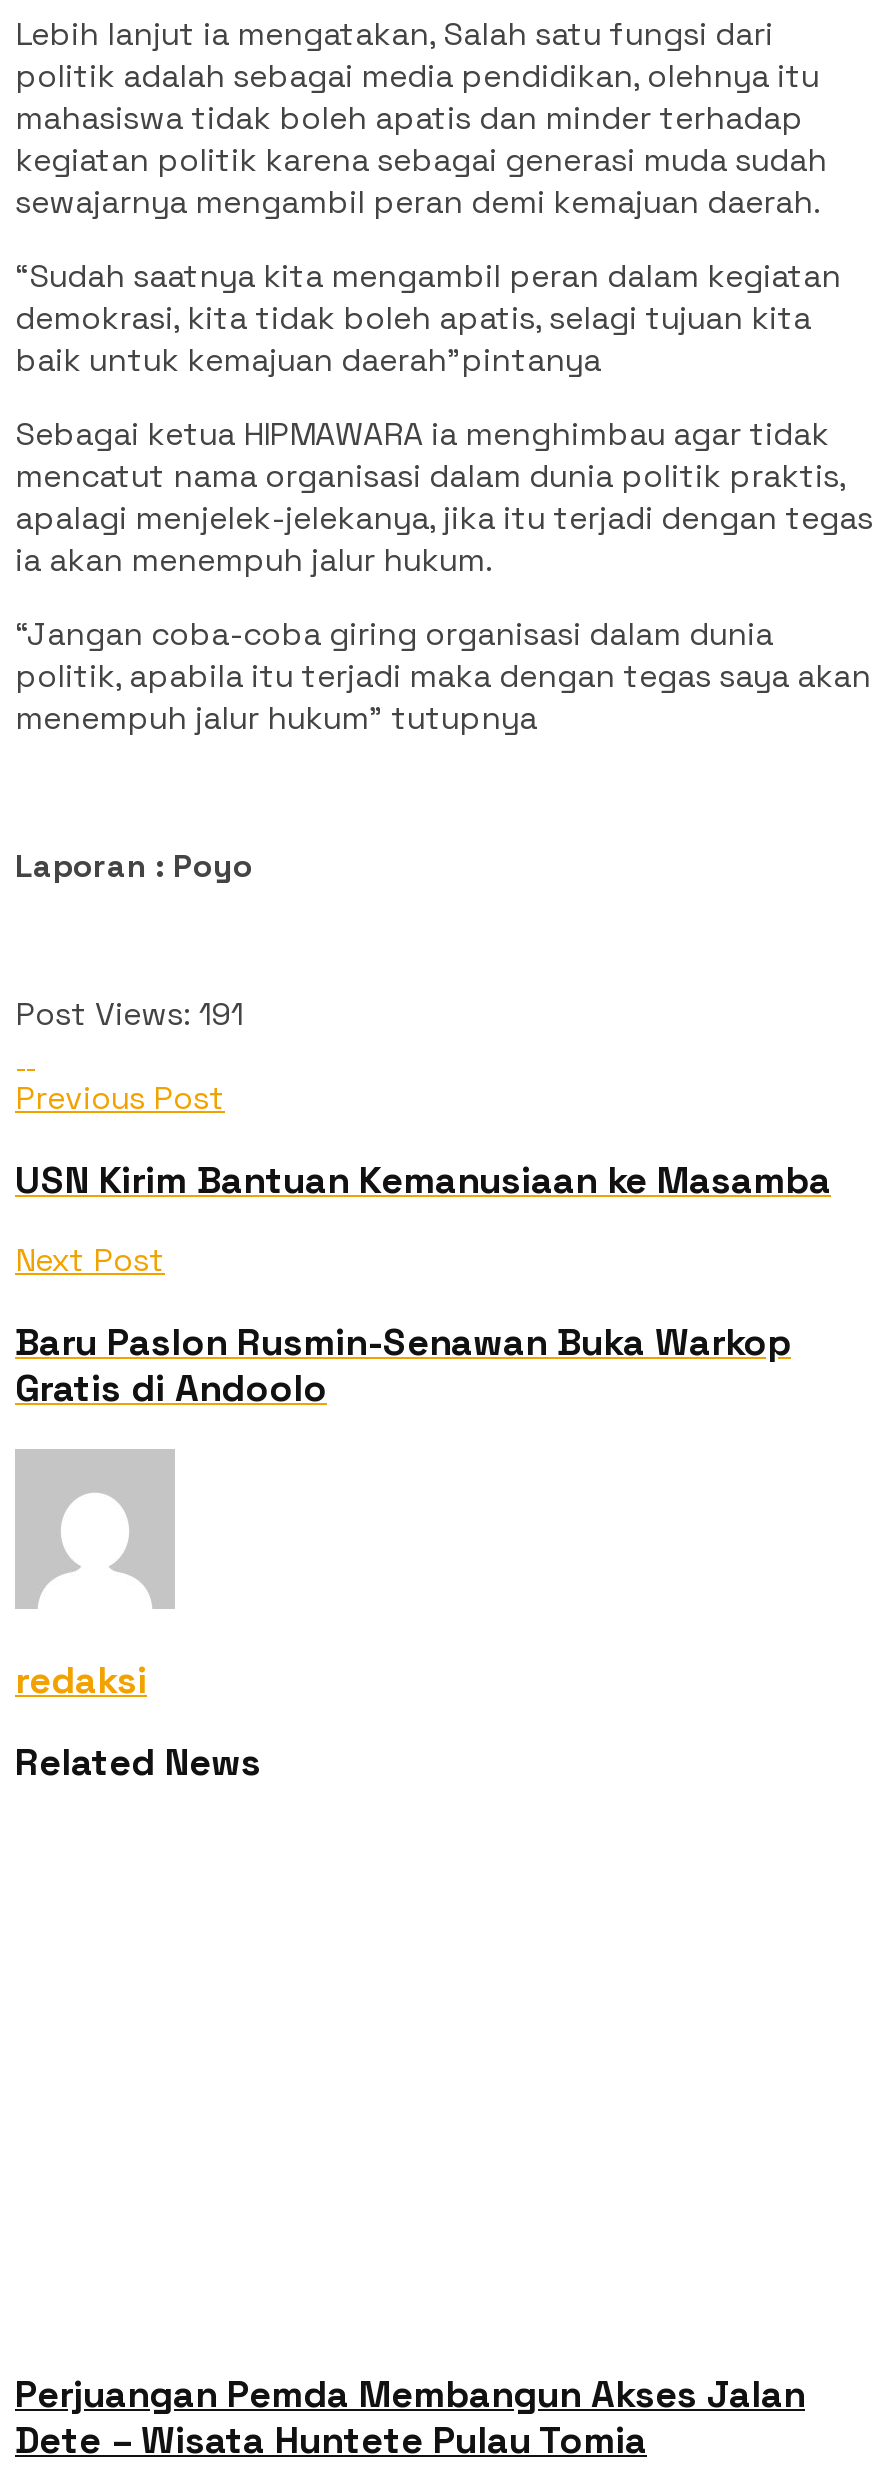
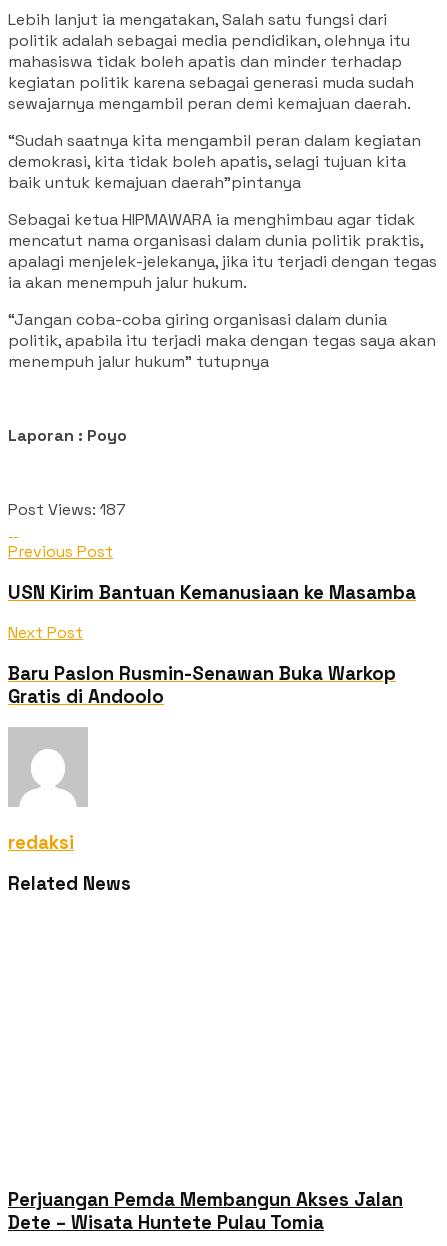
- Post Views: 191
+ Post Views: 187
